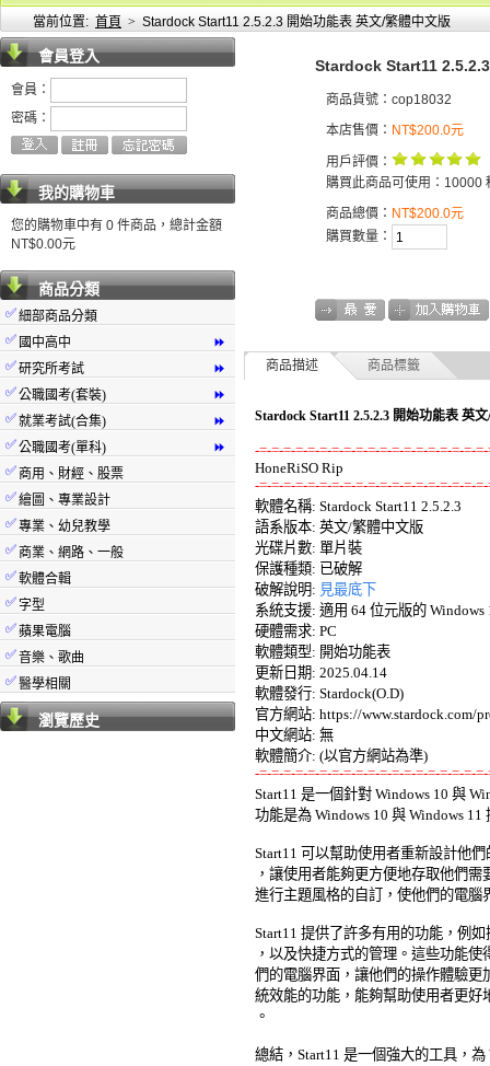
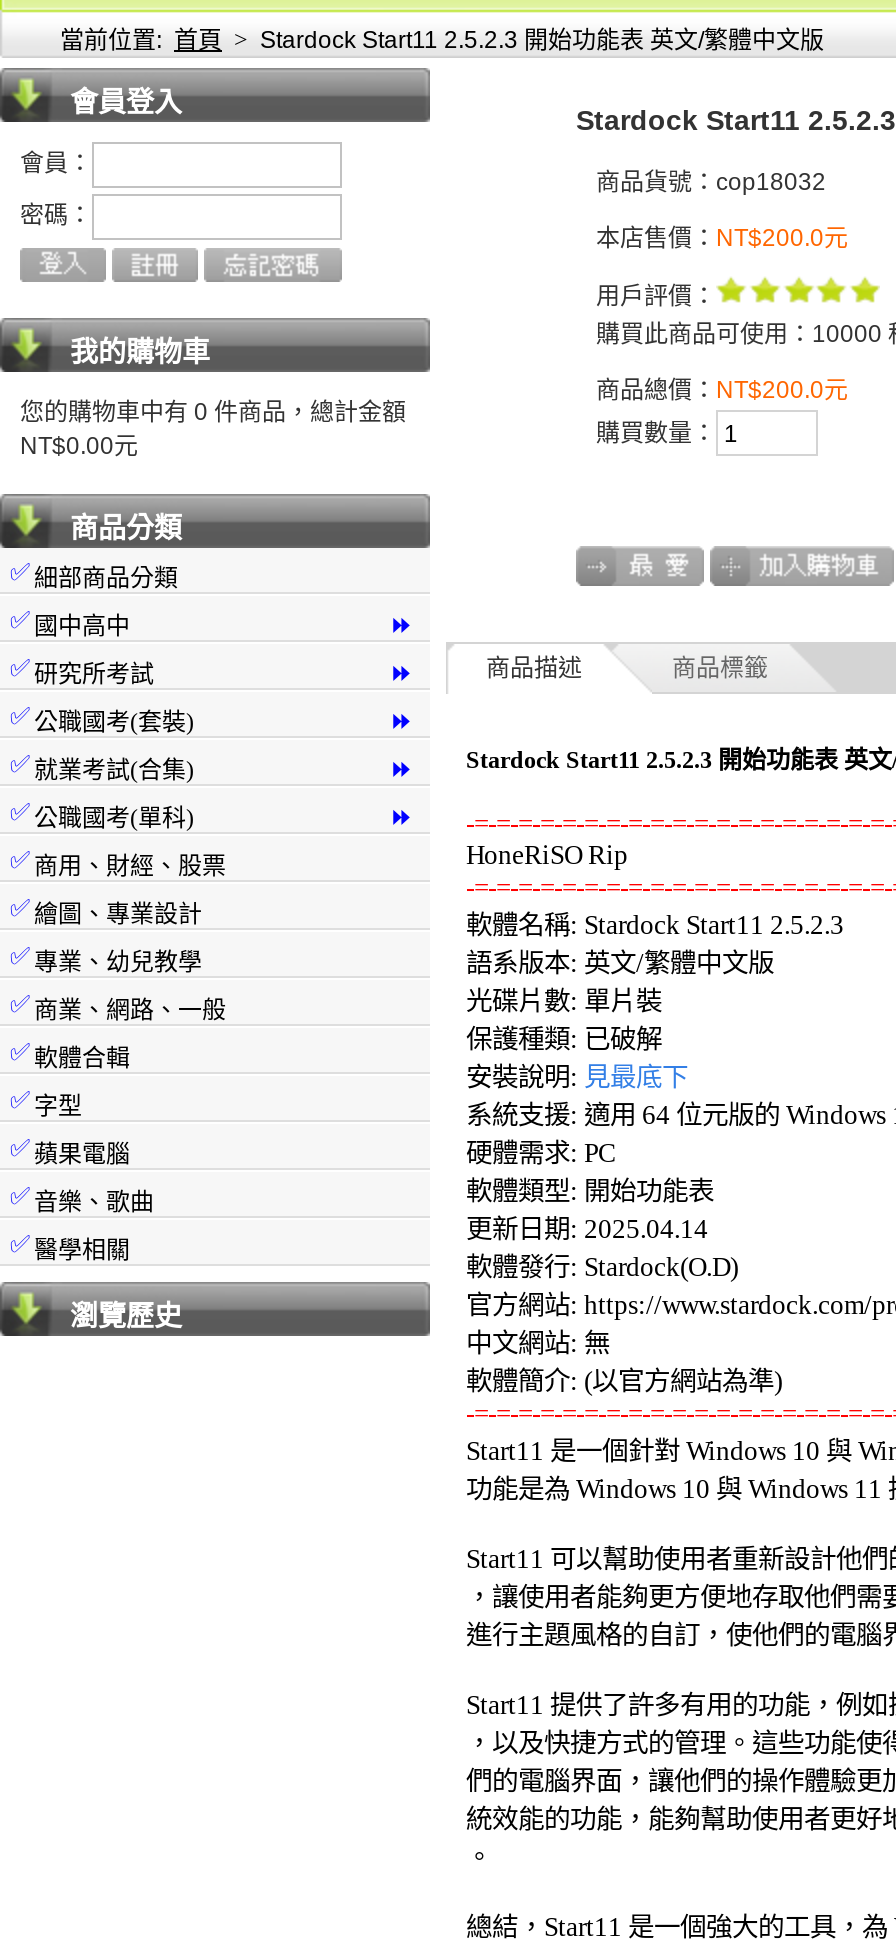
- 破解說明:見最底下
+ 安裝說明:見最底下
